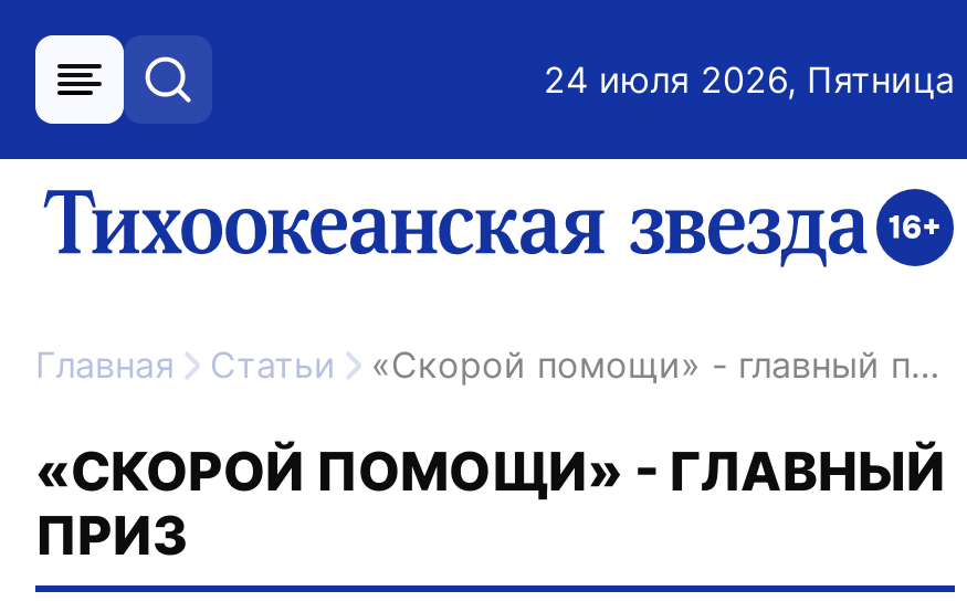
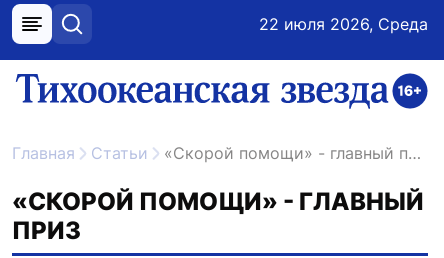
- 24 июля 2026, Пятница
+ 22 июля 2026, Среда
